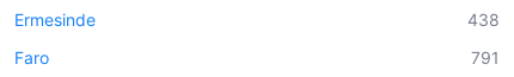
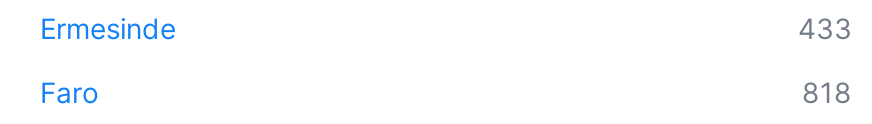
- 438
+ 433

- 791
+ 818
